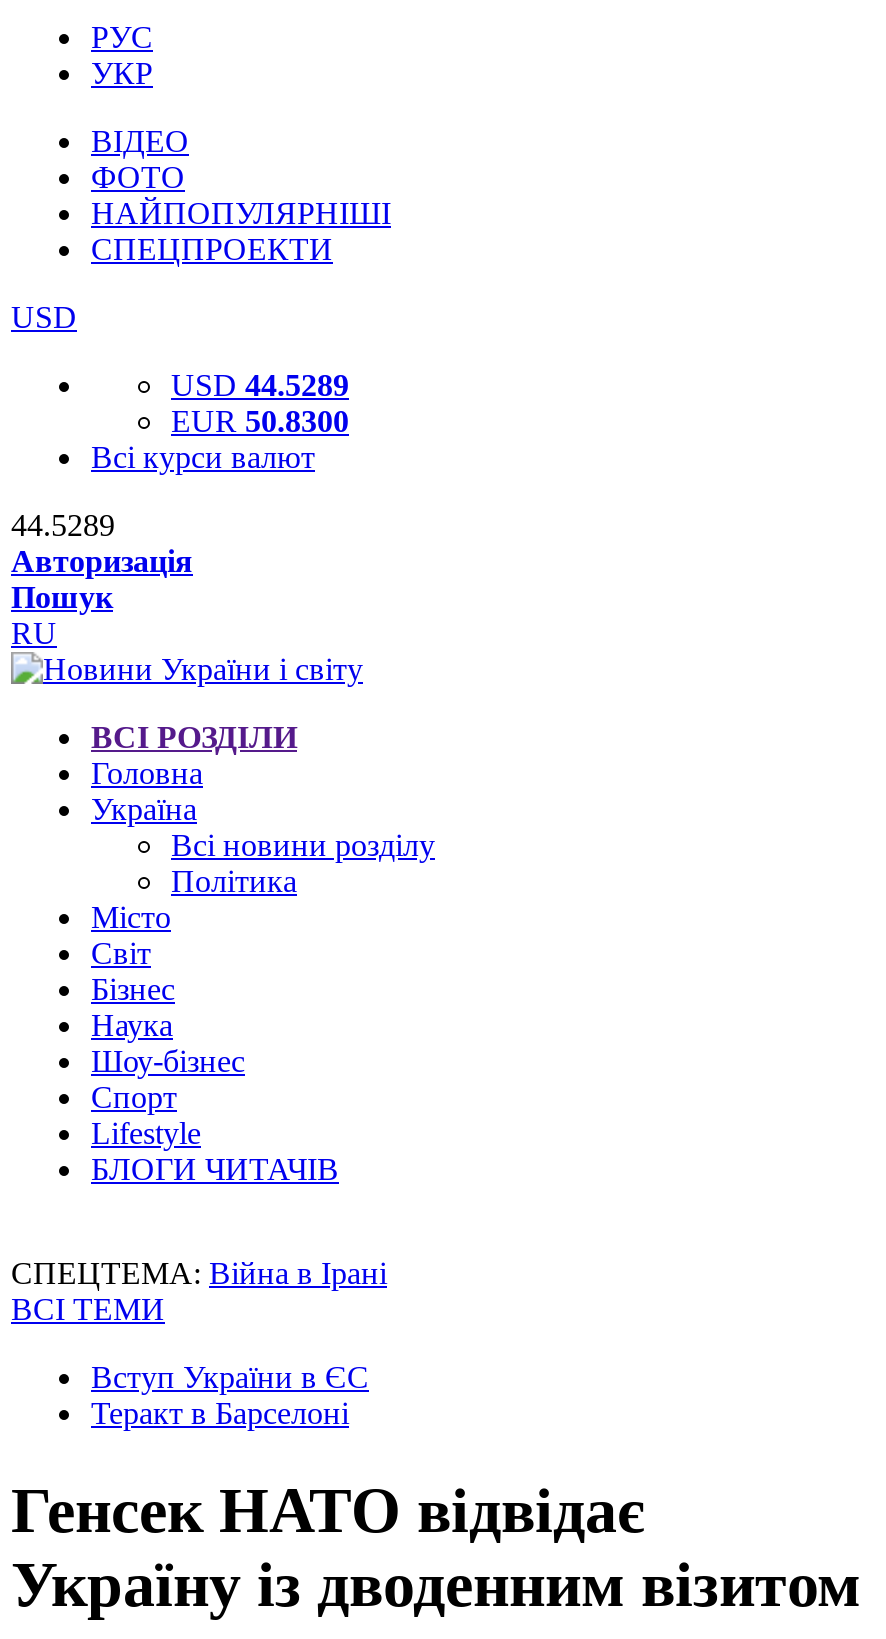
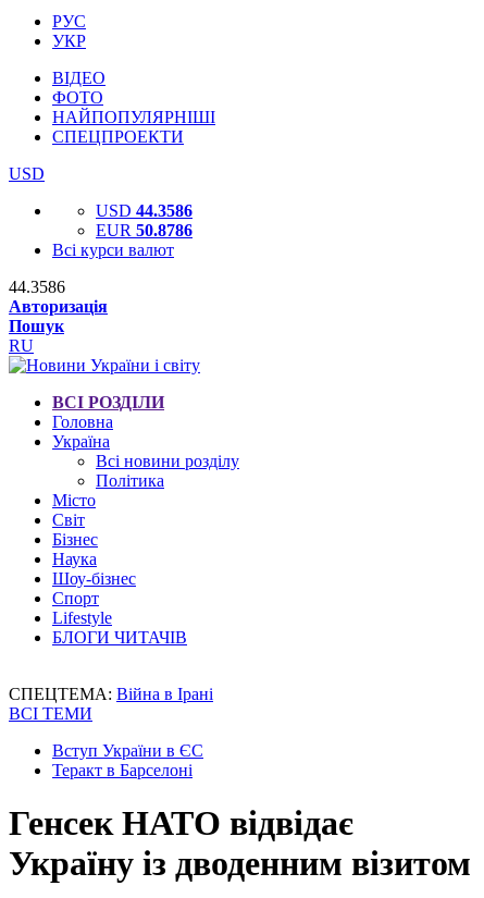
- USD 44.5289
+ USD 44.3586

- EUR 50.8300
+ EUR 50.8786

- 44.5289
+ 44.3586
